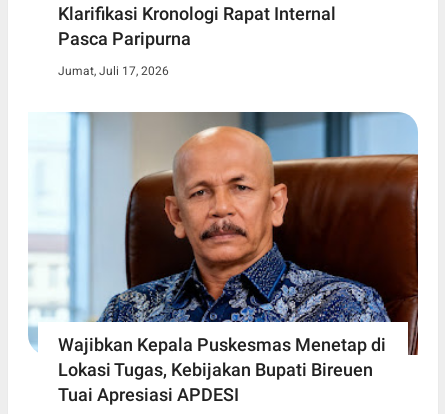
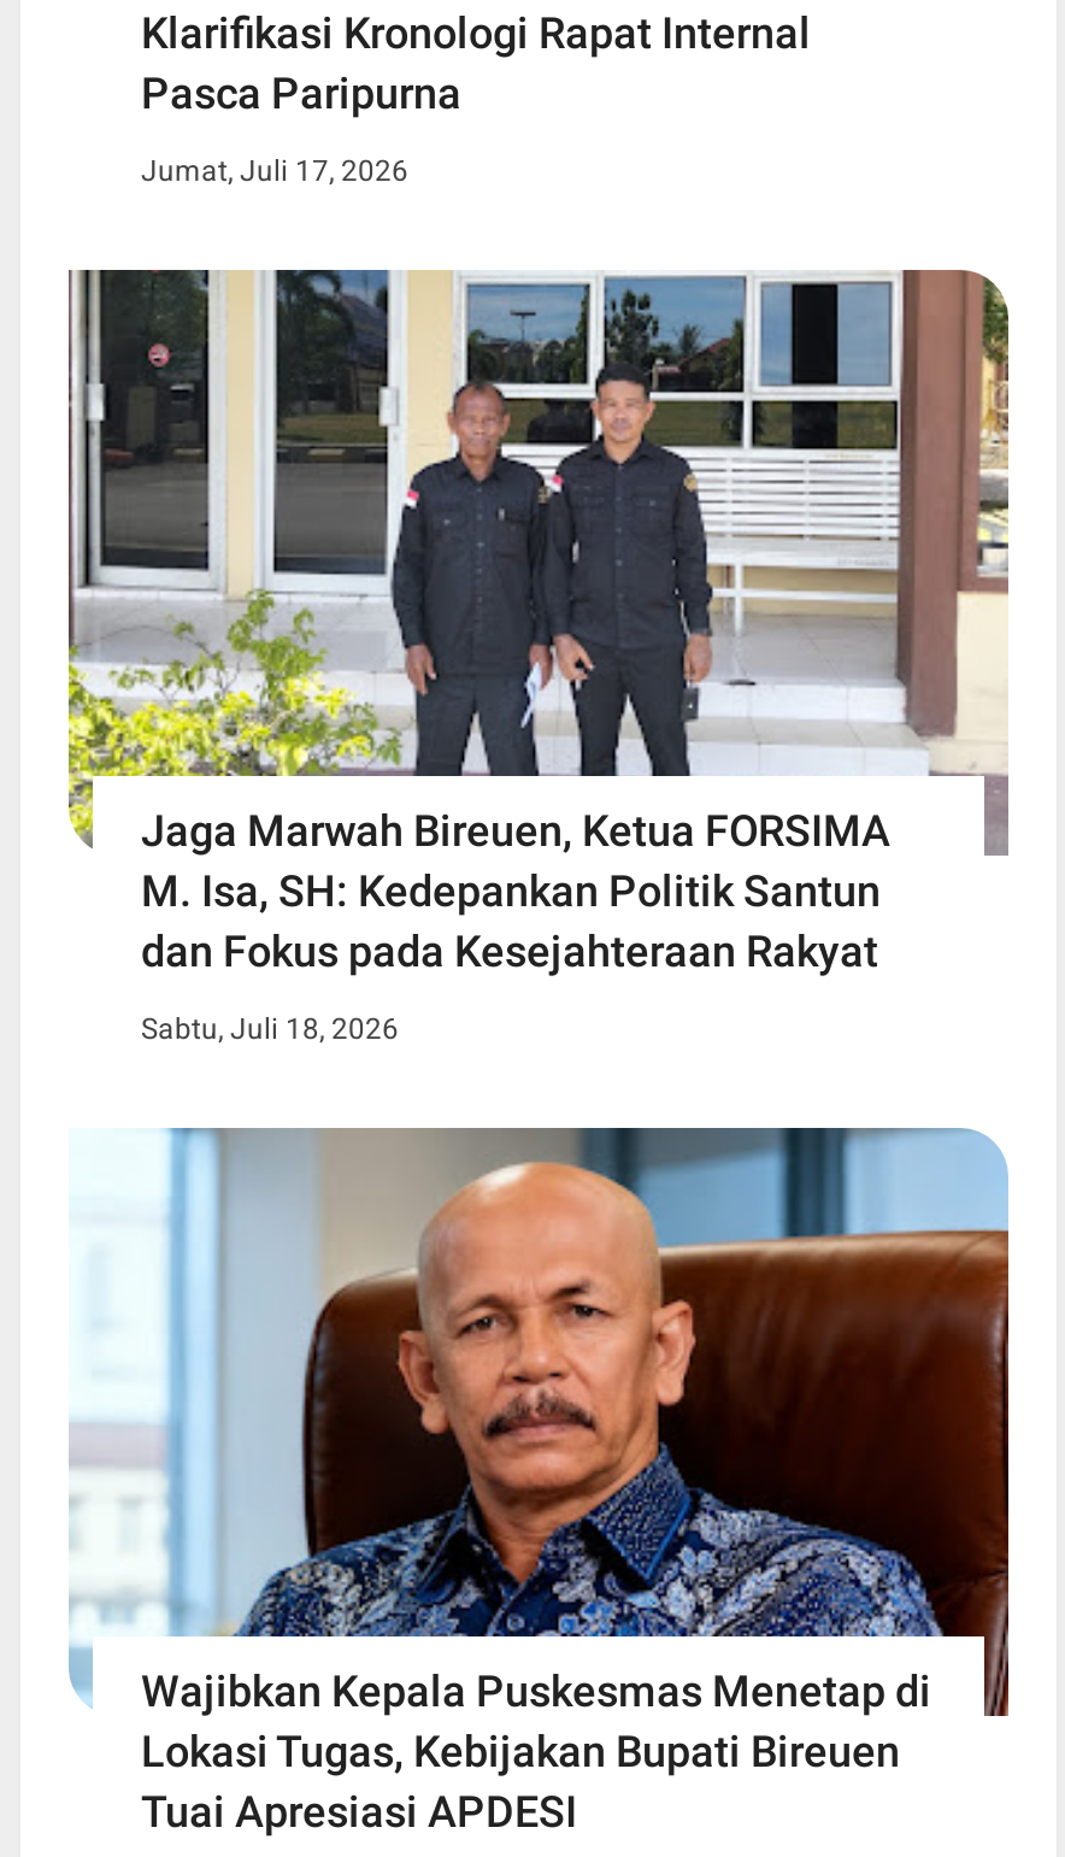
+ [image]
+ Jaga Marwah Bireuen, Ketua FORSIMA
+ M. Isa, SH: Kedepankan Politik Santun
+ dan Fokus pada Kesejahteraan Rakyat
+ Sabtu, Juli 18, 2026
